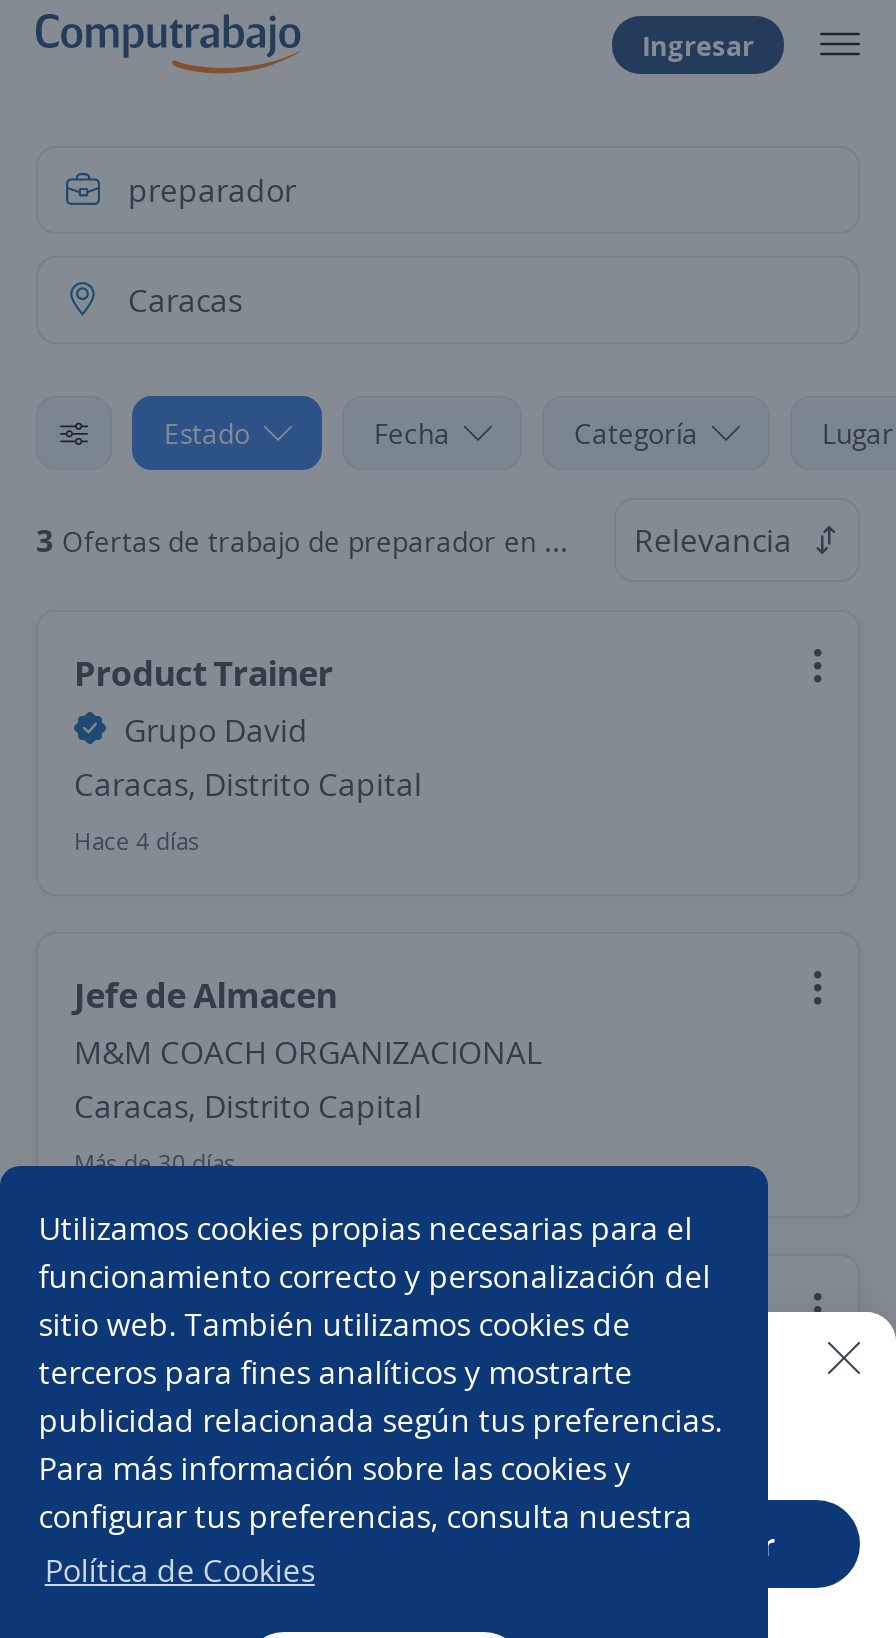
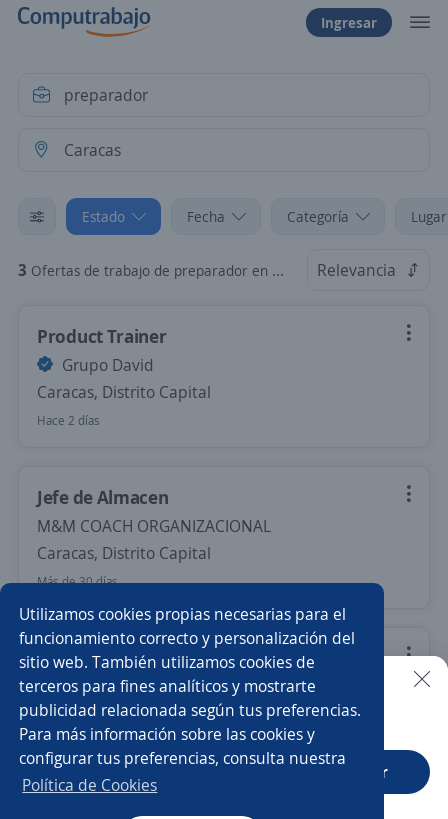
- Hace 4 días
+ Hace 2 días
